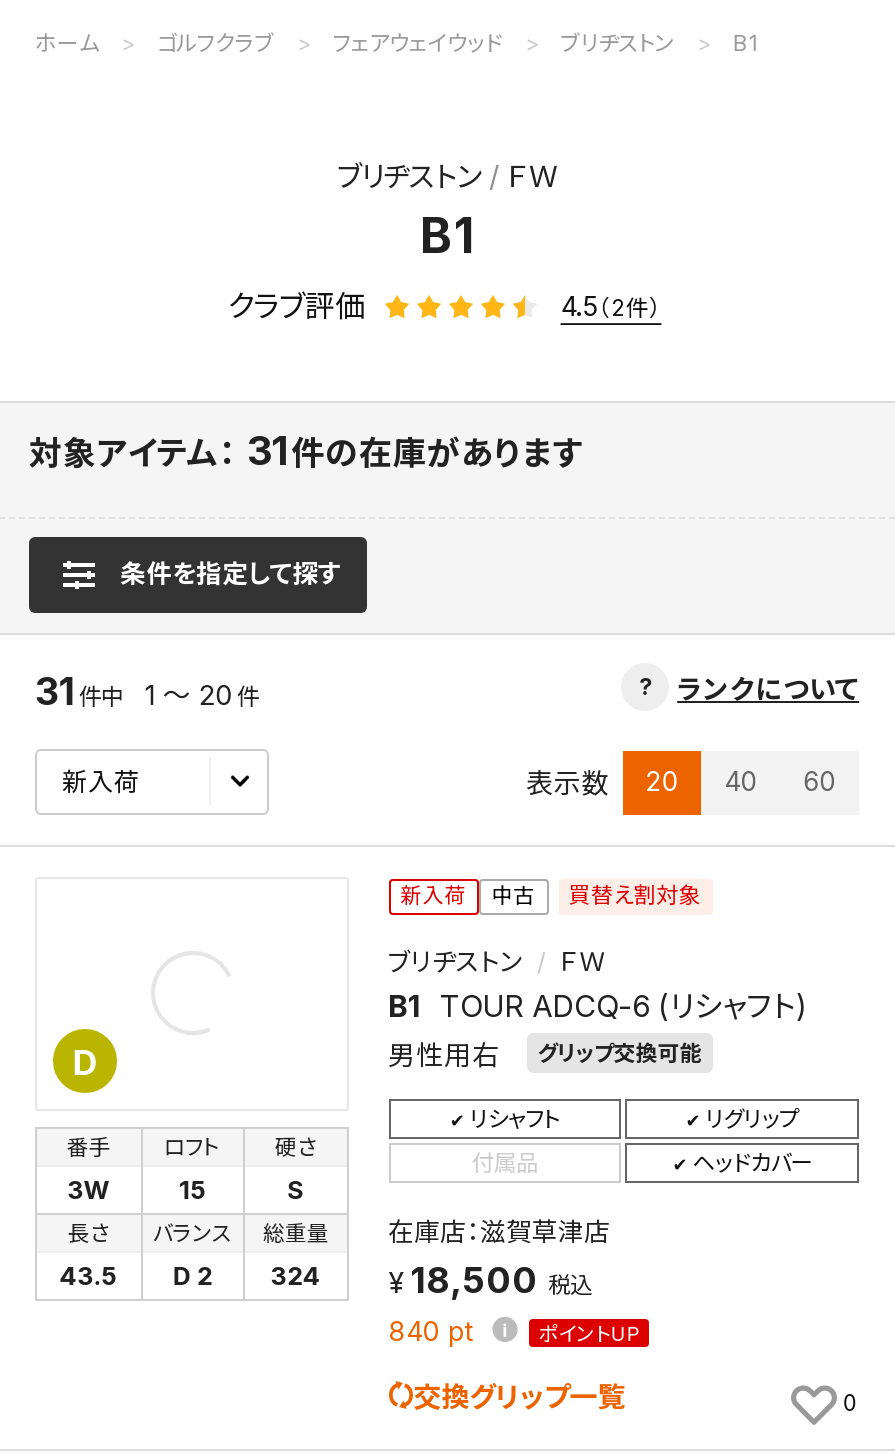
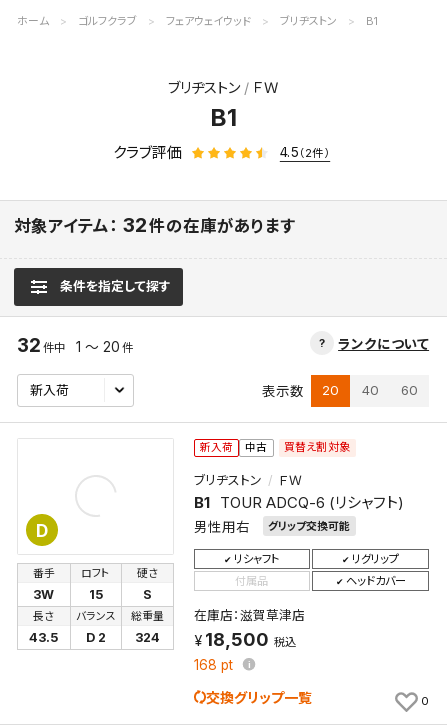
- 対象アイテム： 31 件の在庫があります
+ 対象アイテム： 32 件の在庫があります

- 31 件中1 ～ 20 件
+ 32 件中1 ～ 20 件

- 840 pt
- ポイントUP
+ 168 pt
